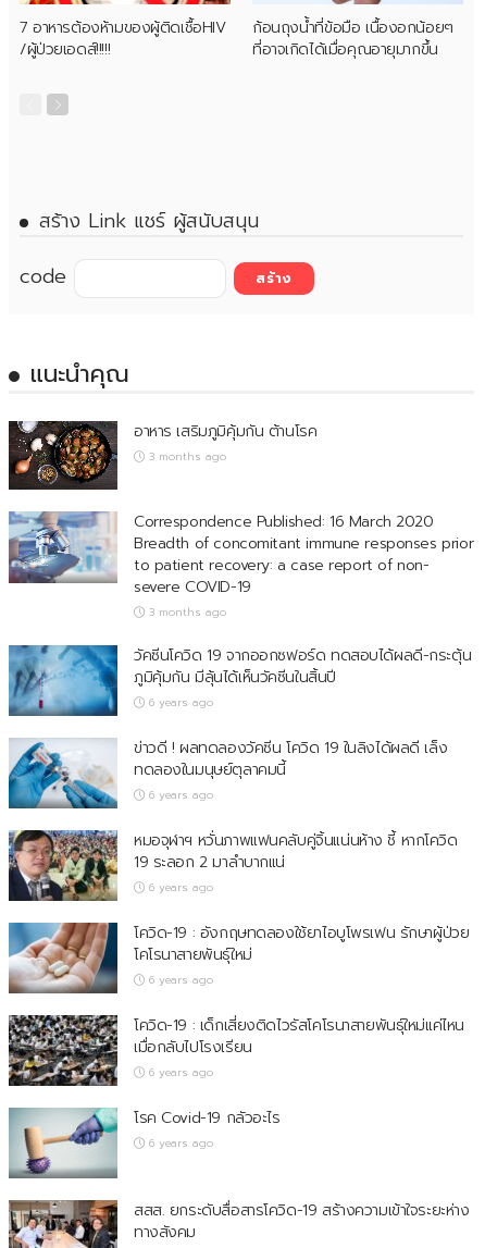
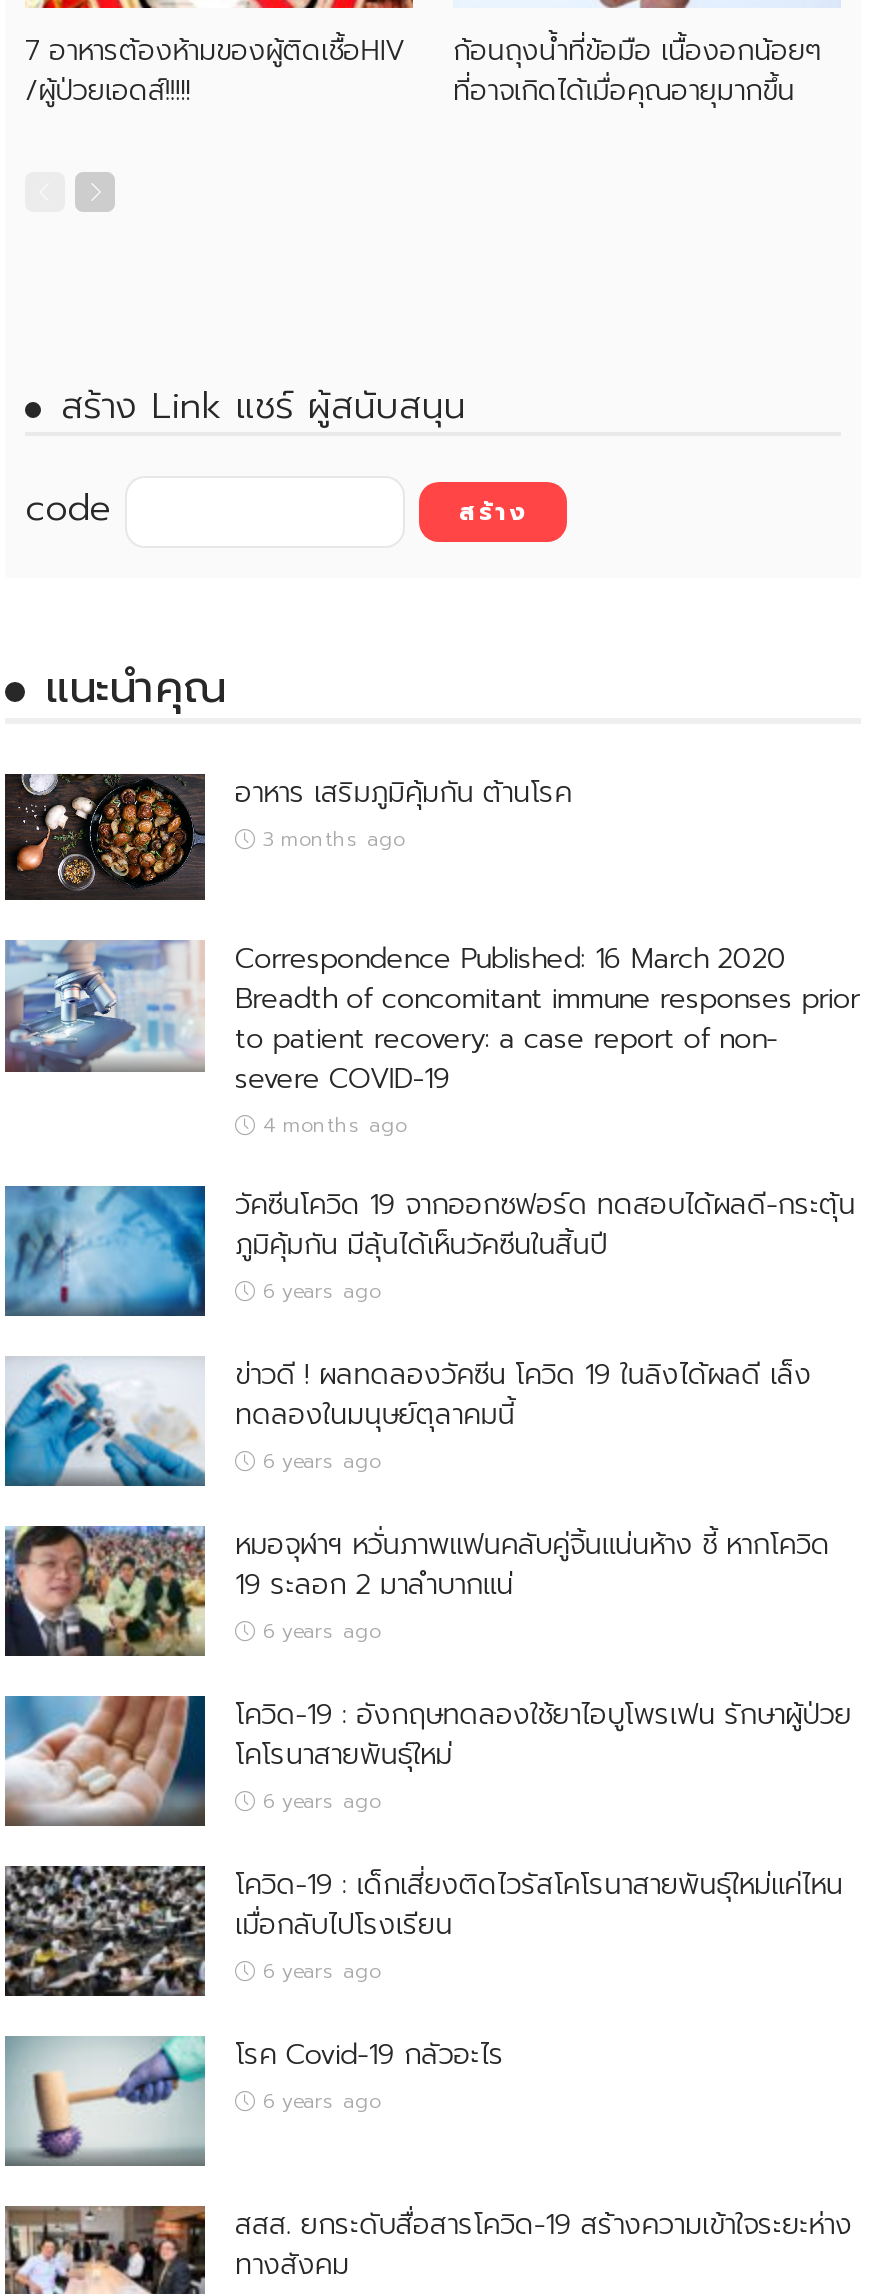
- 3 months ago
+ 4 months ago
